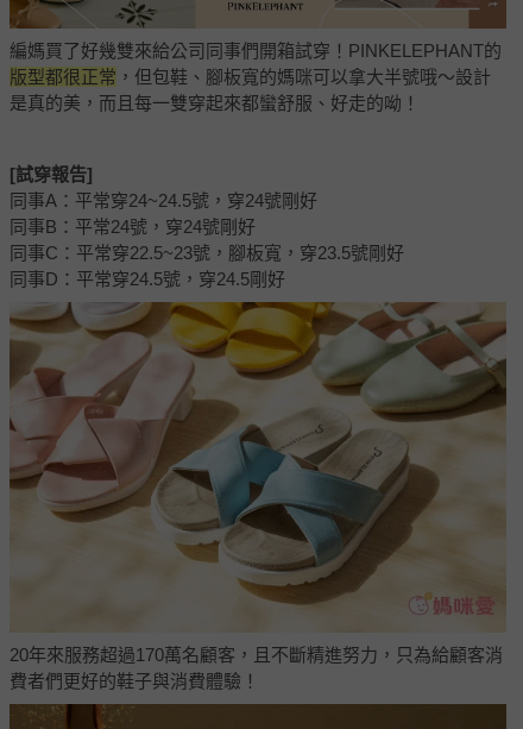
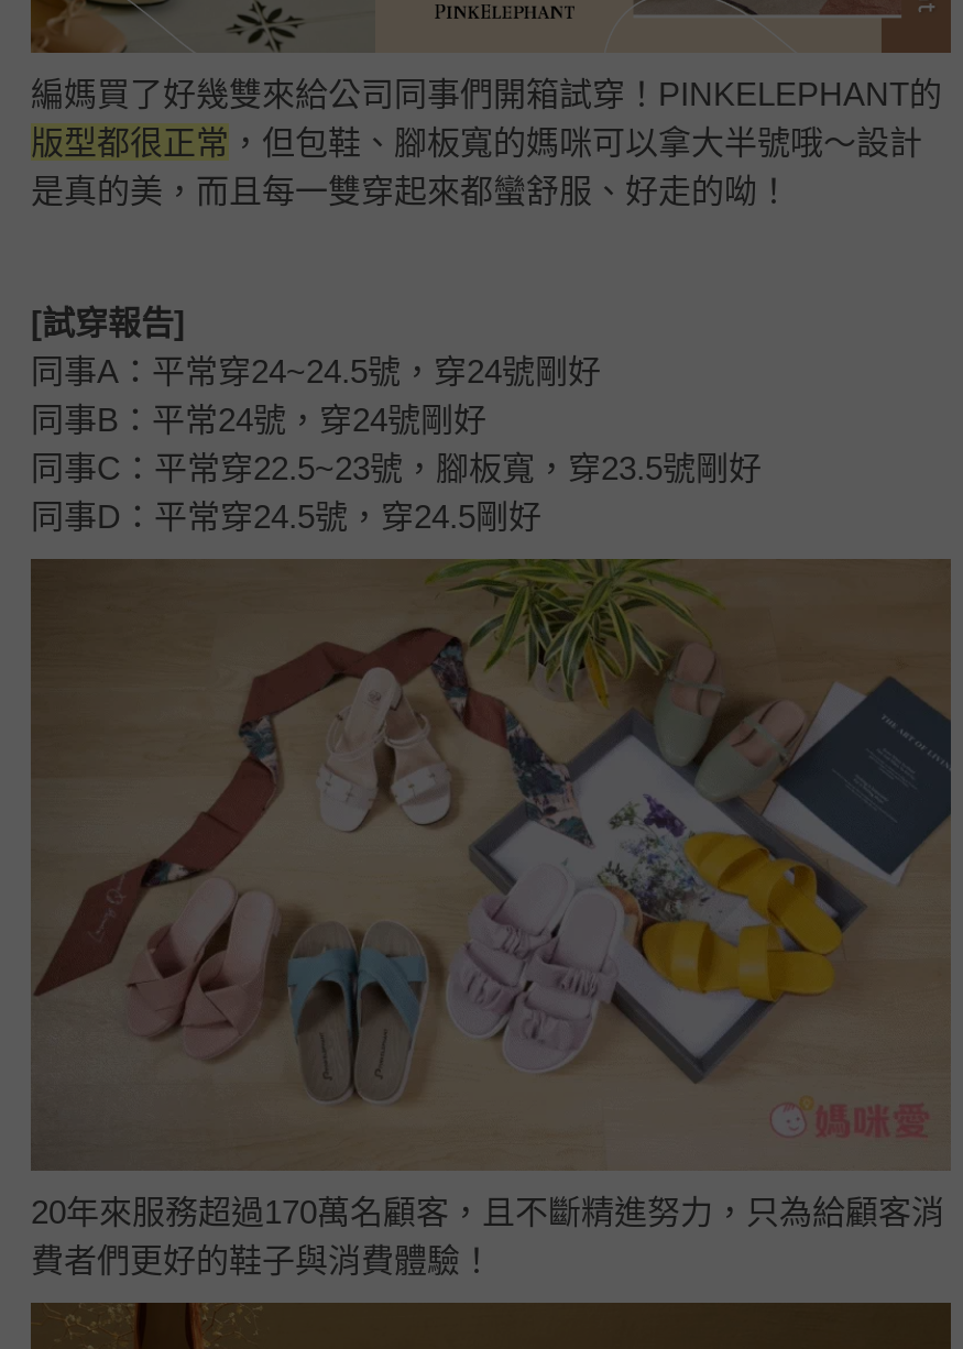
- [image]
+ [image]
